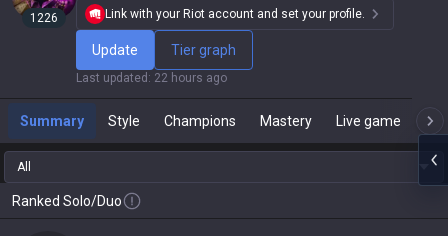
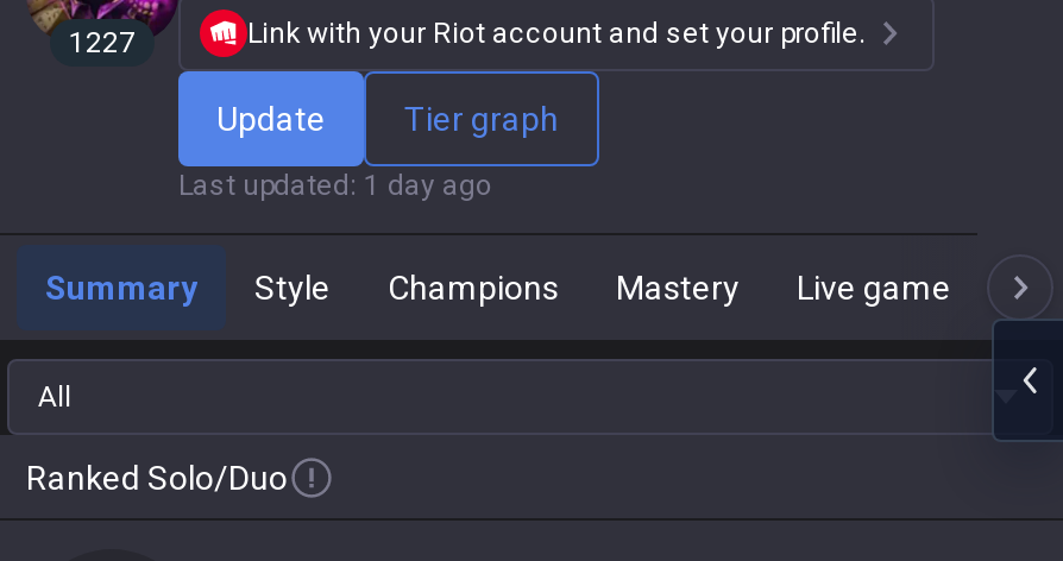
- 1226
+ 1227

- Last updated: 22 hours ago
+ Last updated: 1 day ago
